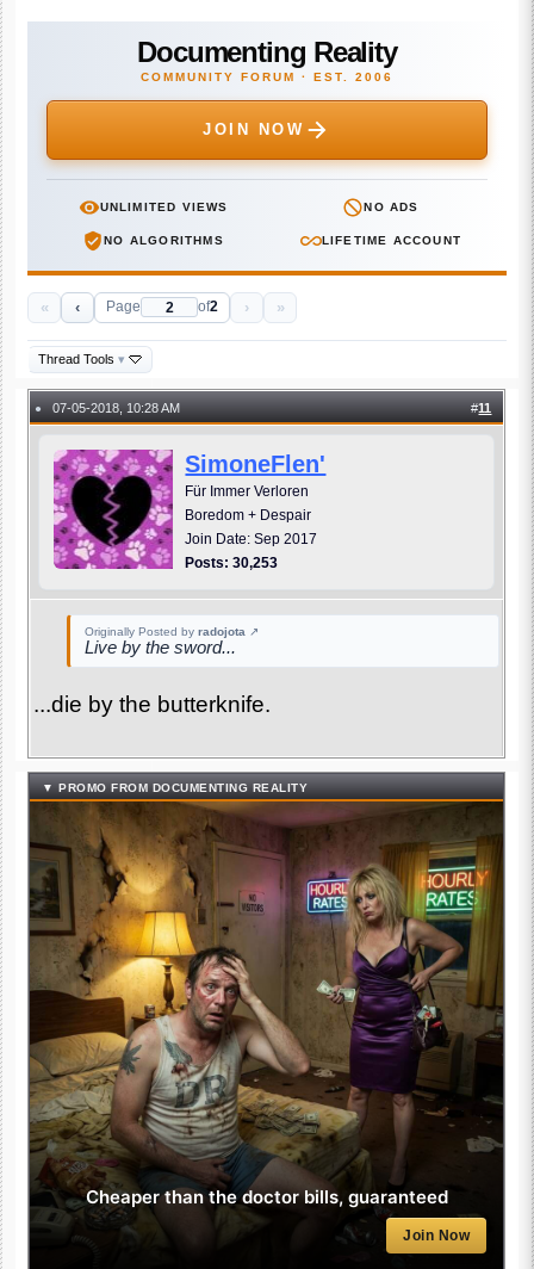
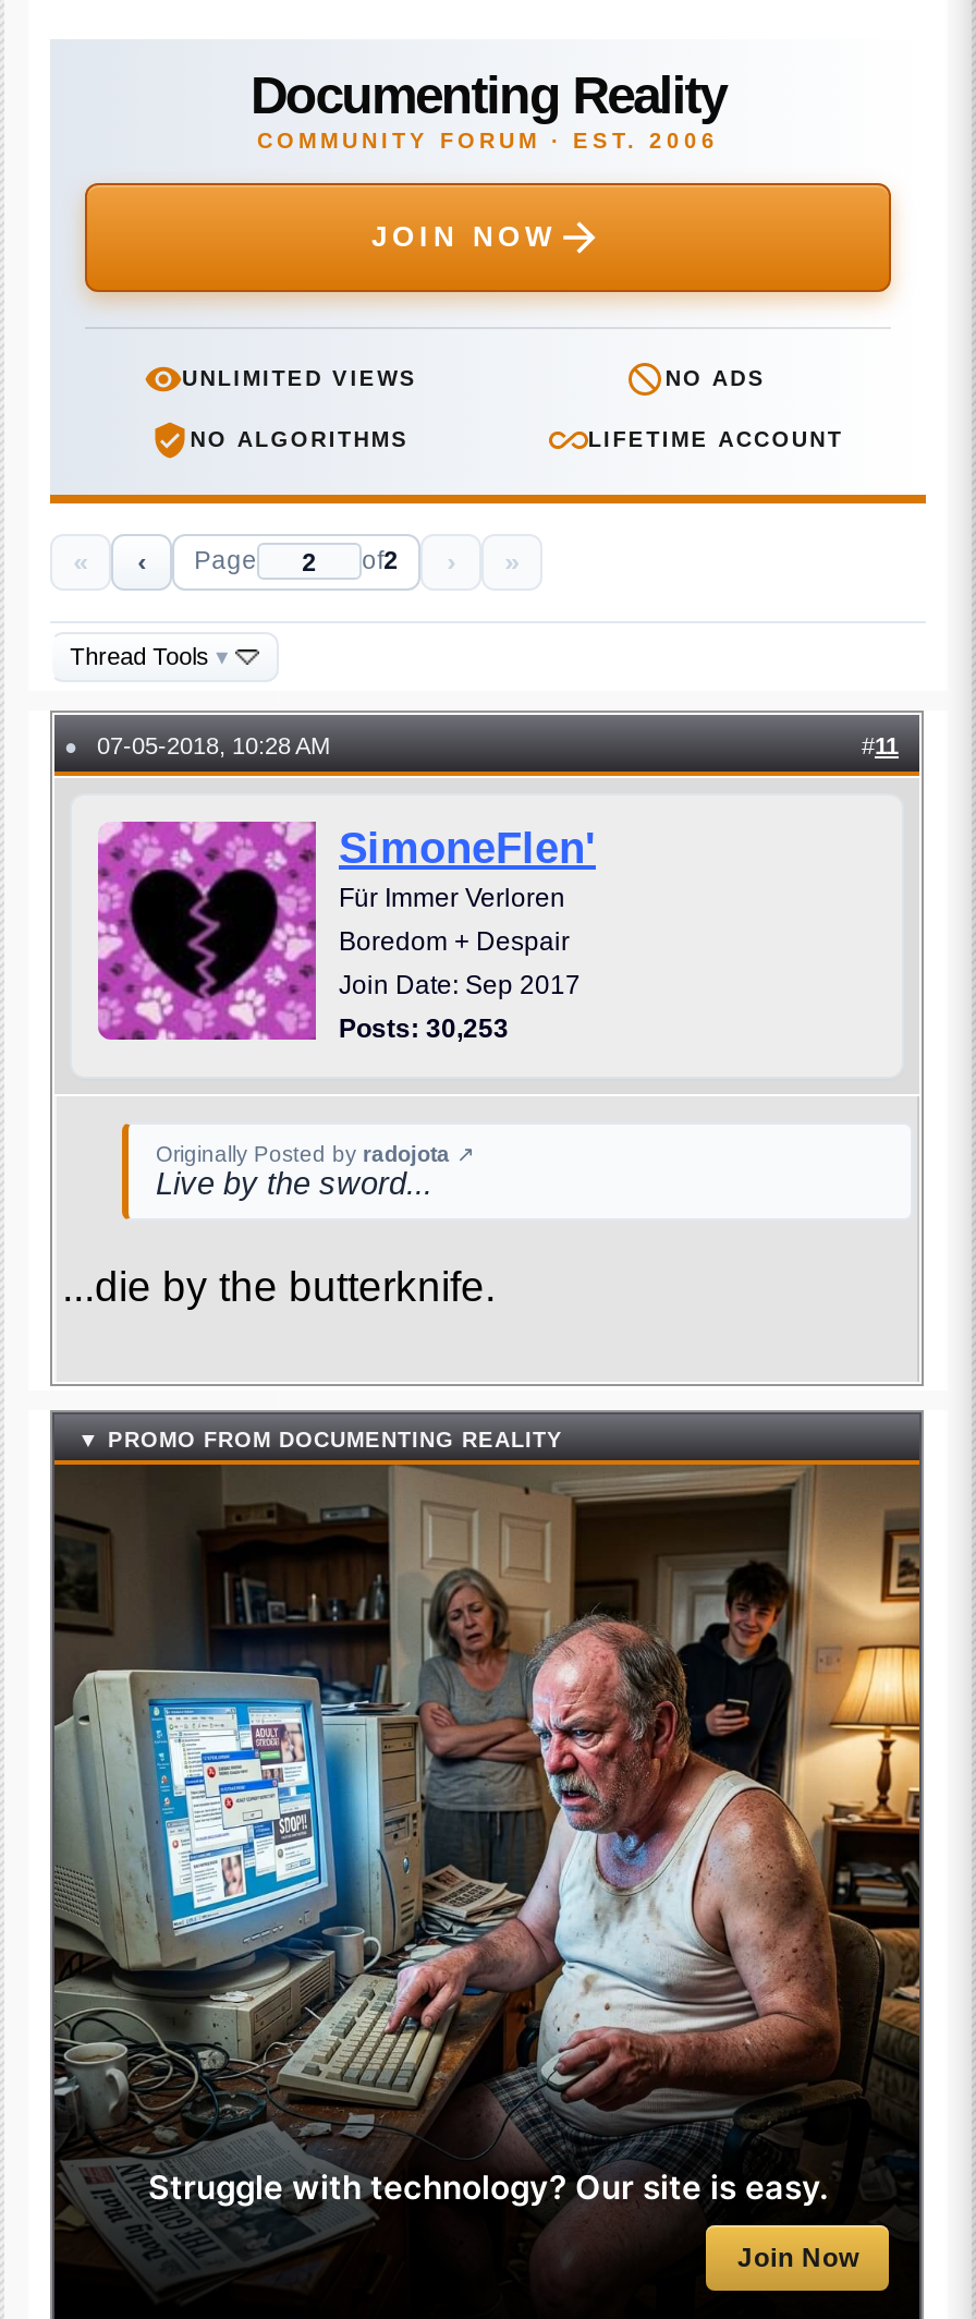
- [image]
- Cheaper than the doctor bills, guaranteed
+ [image]
+ Struggle with technology? Our site is easy.
